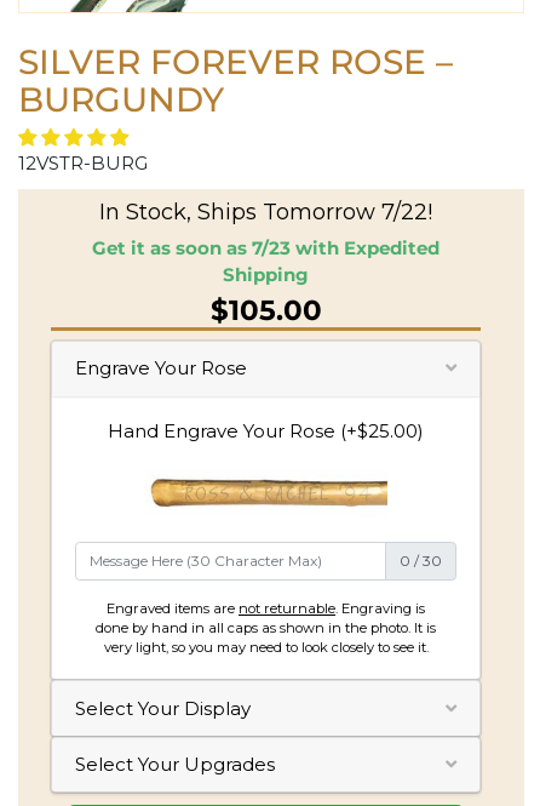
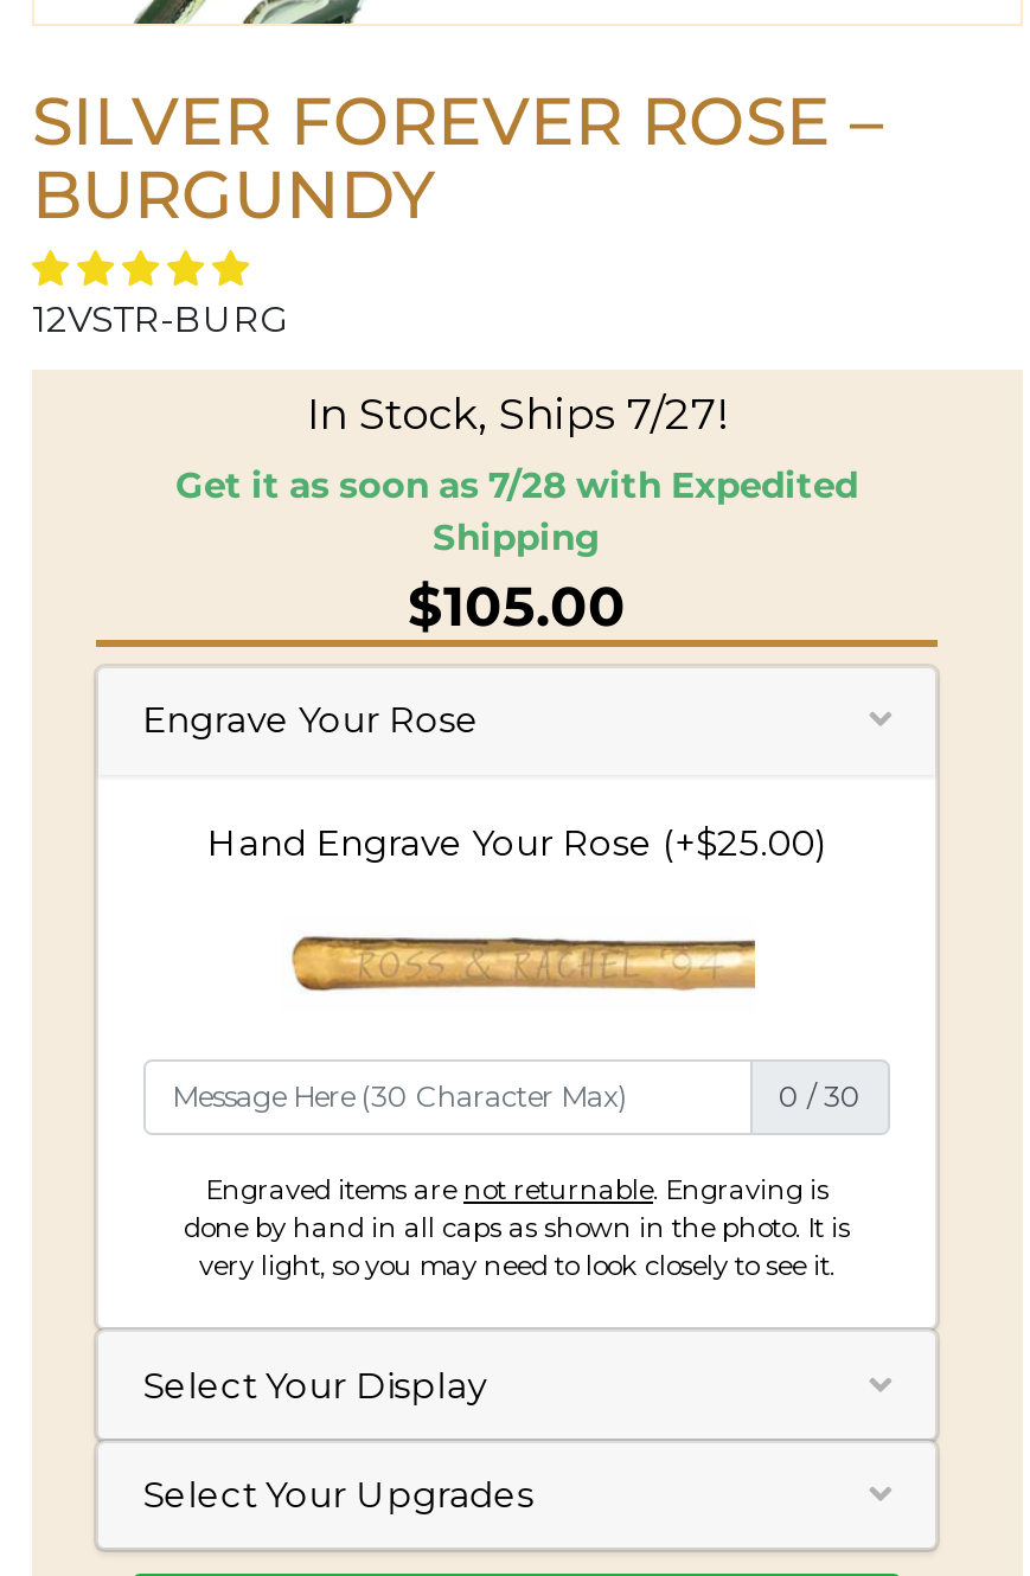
- In Stock, Ships Tomorrow 7/22!
- Get it as soon as 7/23 with Expedited
+ In Stock, Ships 7/27!
+ Get it as soon as 7/28 with Expedited
